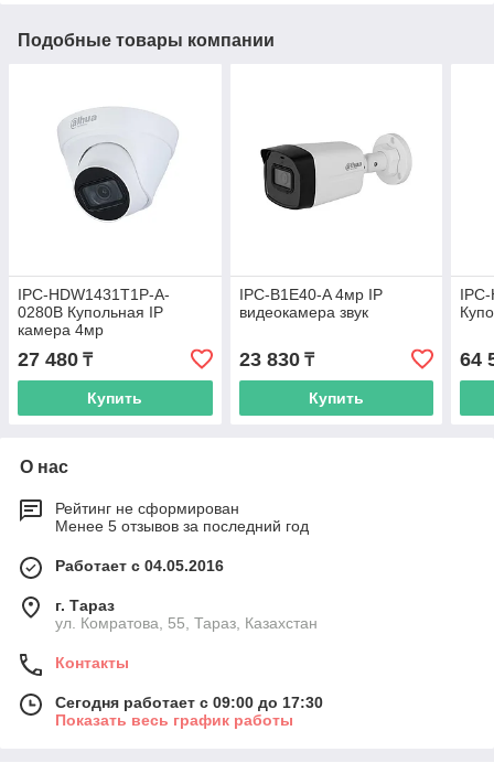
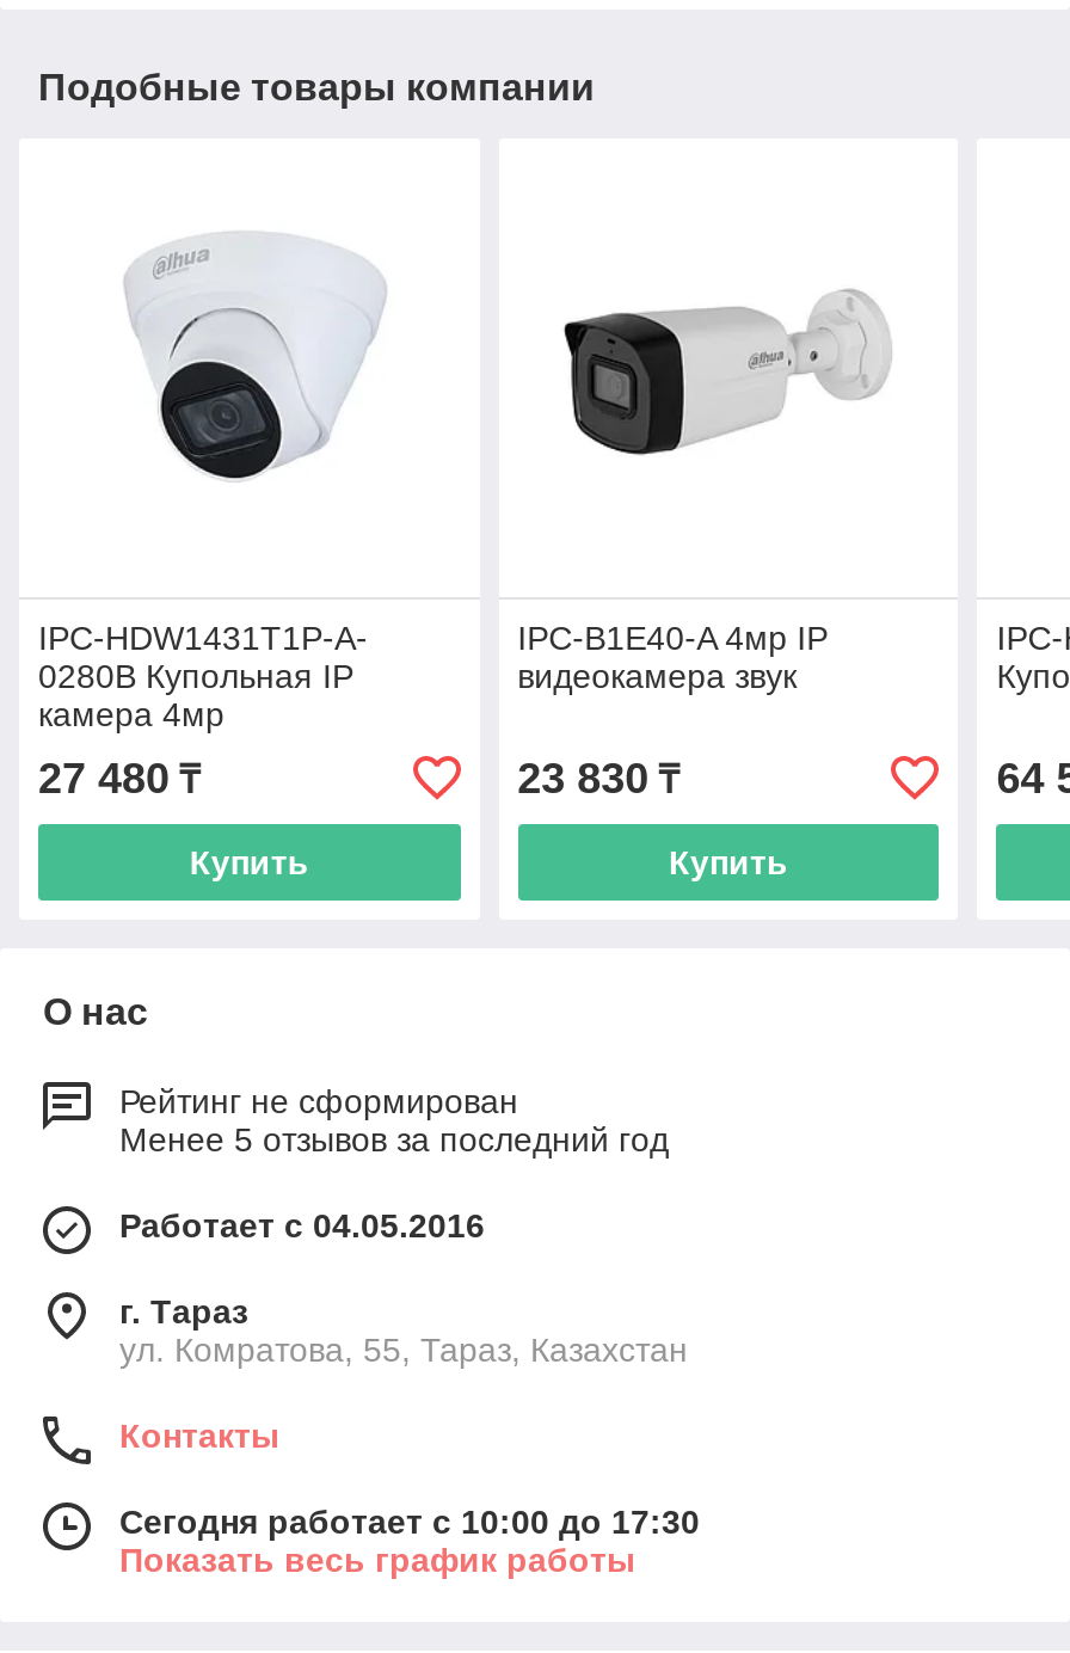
- Сегодня работает с 09:00 до 17:30
+ Сегодня работает с 10:00 до 17:30
